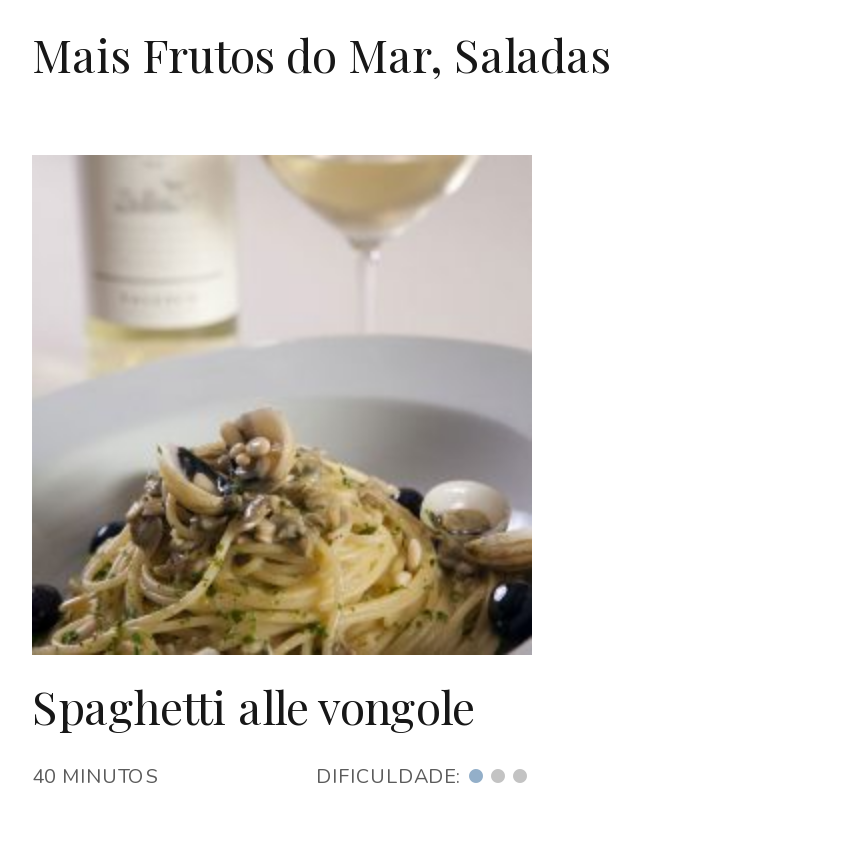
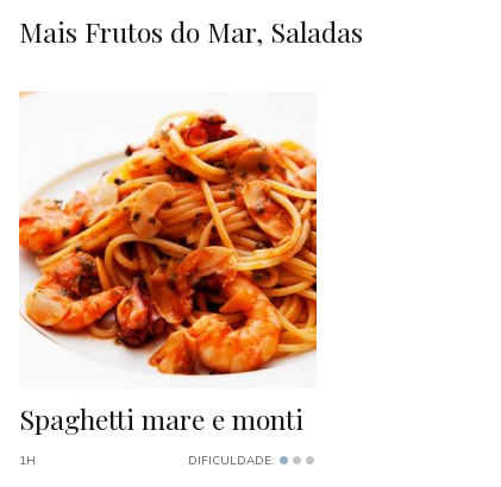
- [image]
- Spaghetti alle vongole
- 40 MINUTOS
+ [image]
+ Spaghetti mare e monti
+ 1H
